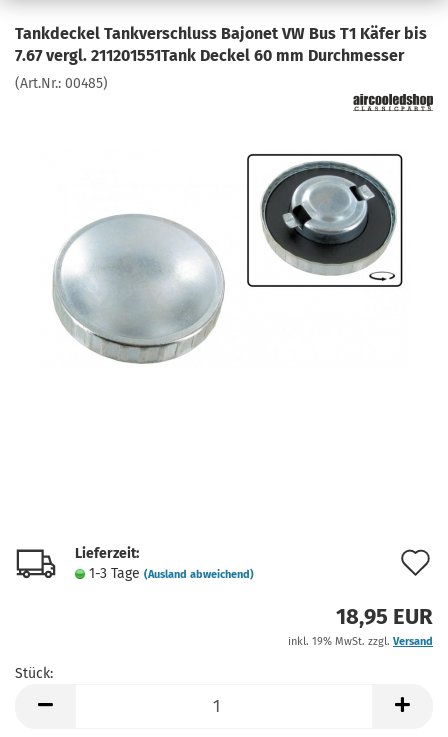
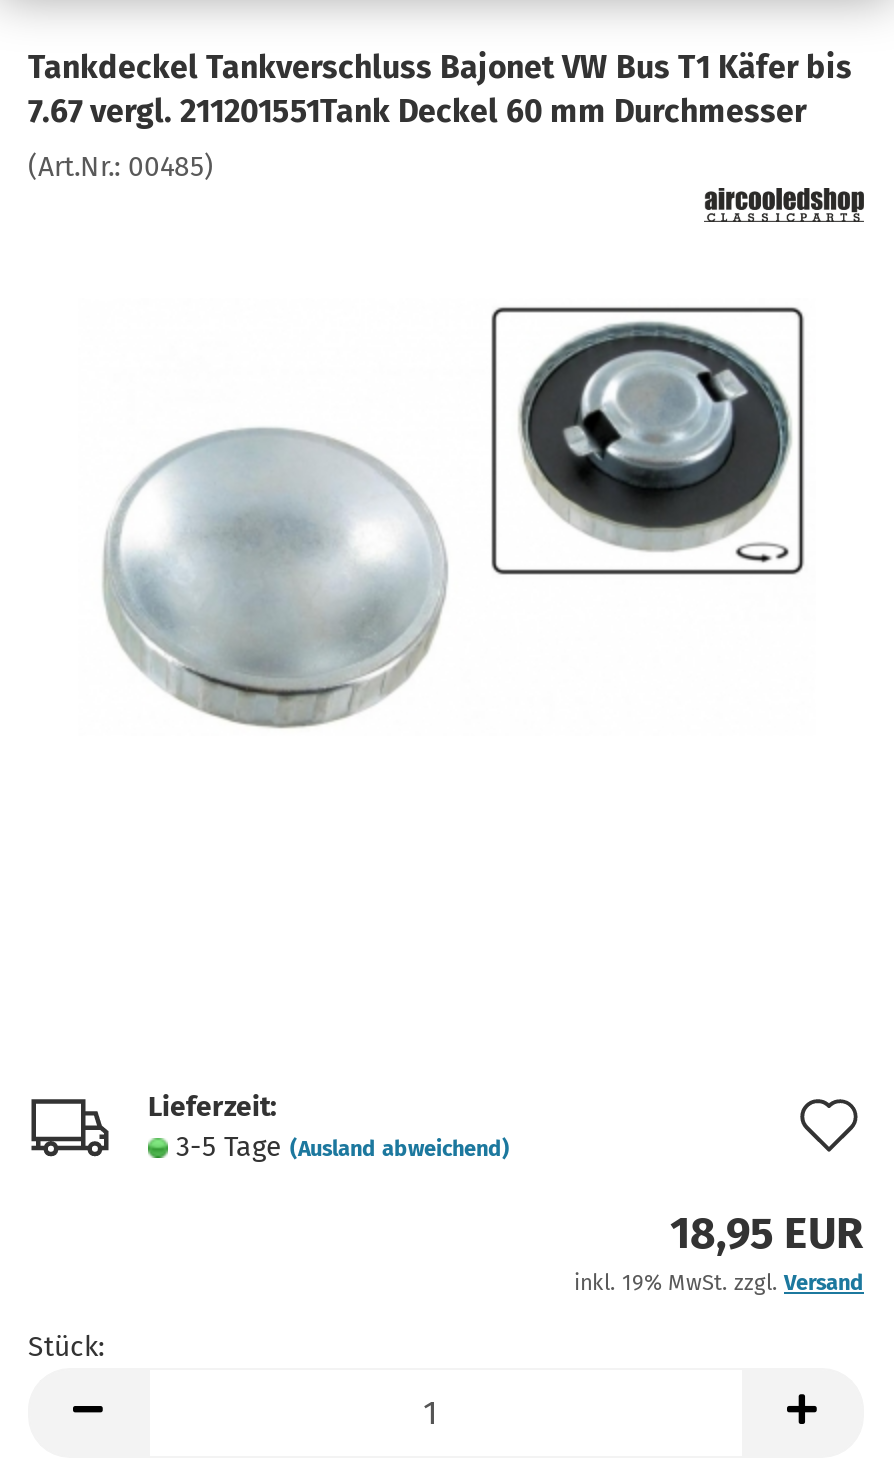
- 1-3 Tage (Ausland abweichend)
+ 3-5 Tage (Ausland abweichend)
